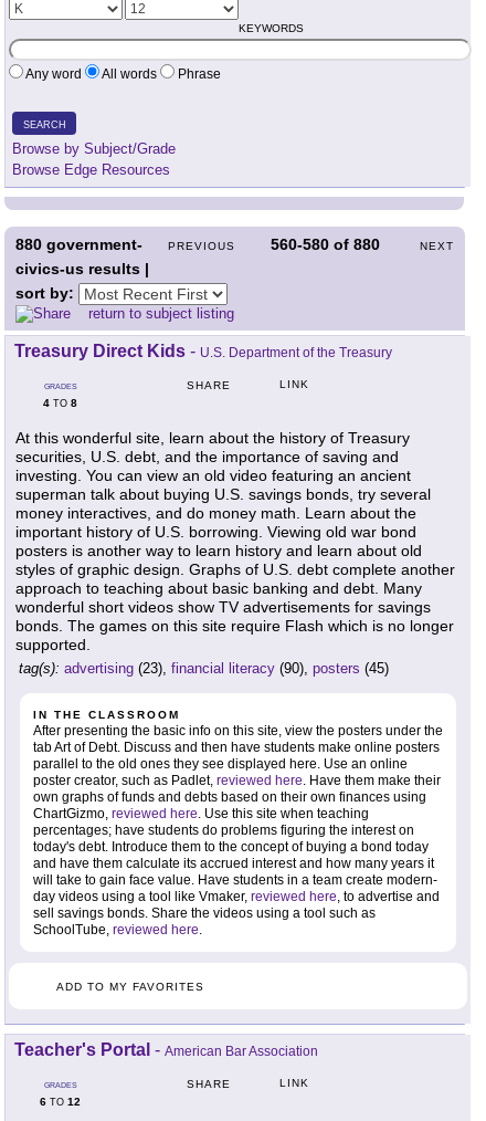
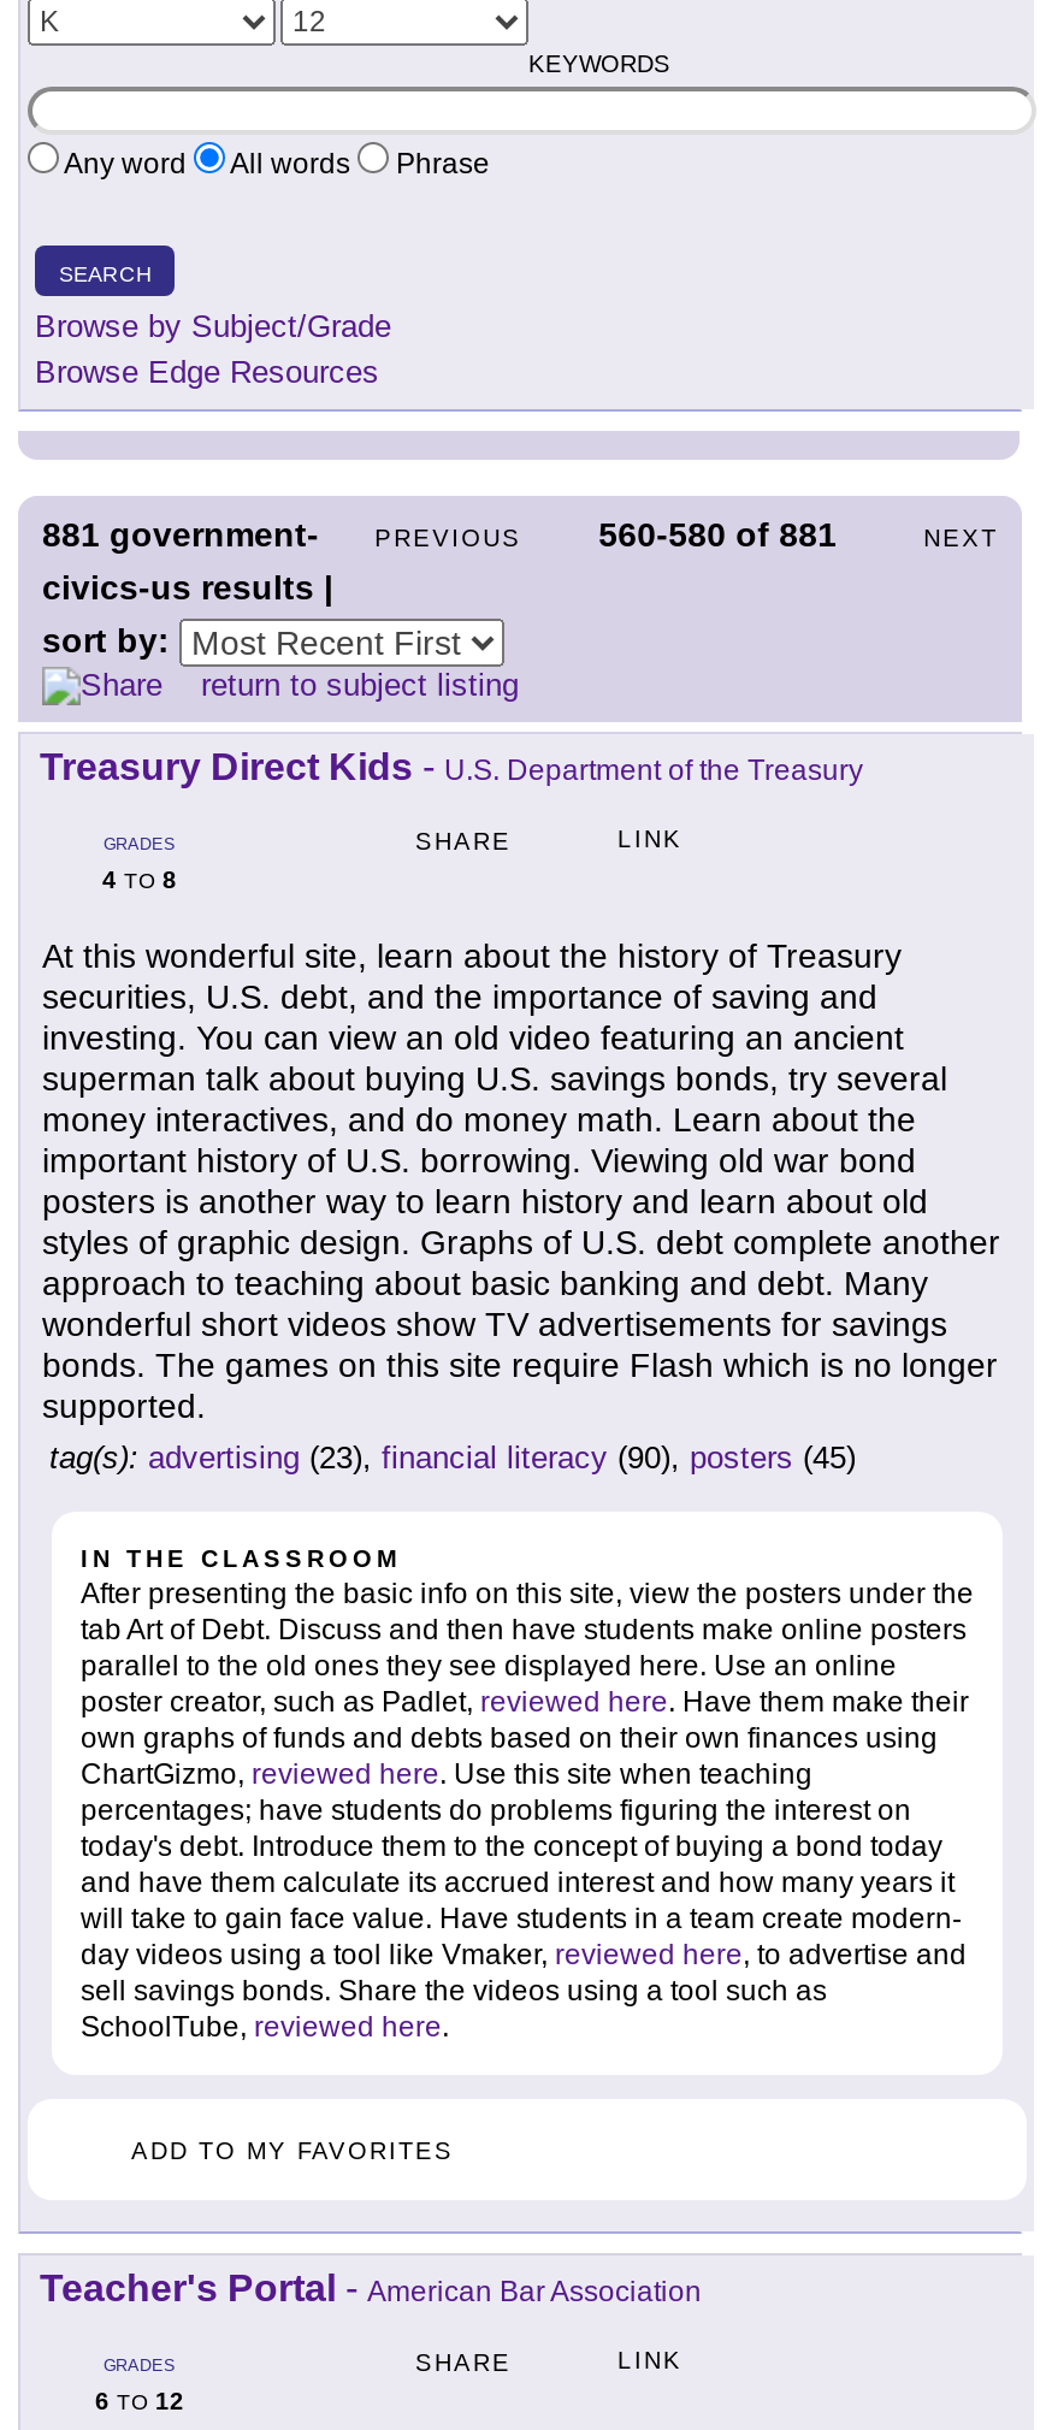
- 880 government-
+ 881 government-

- 560-580 of 880
+ 560-580 of 881
